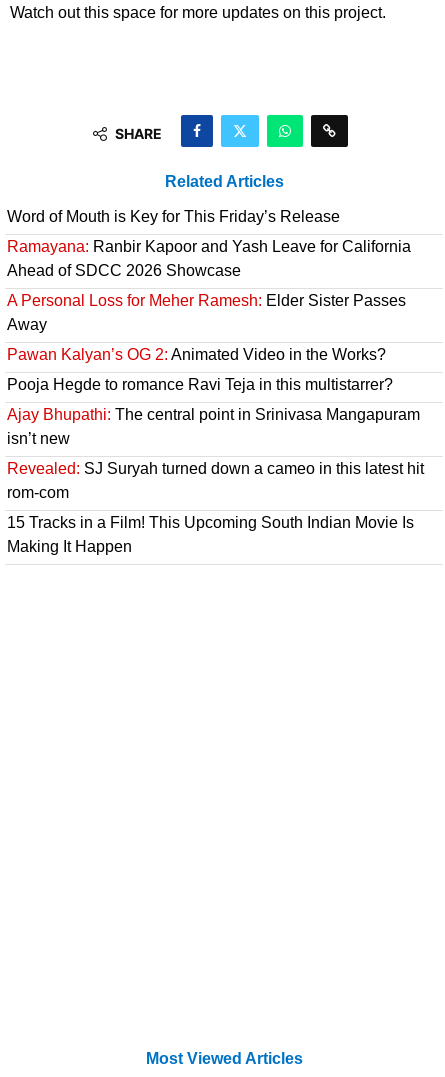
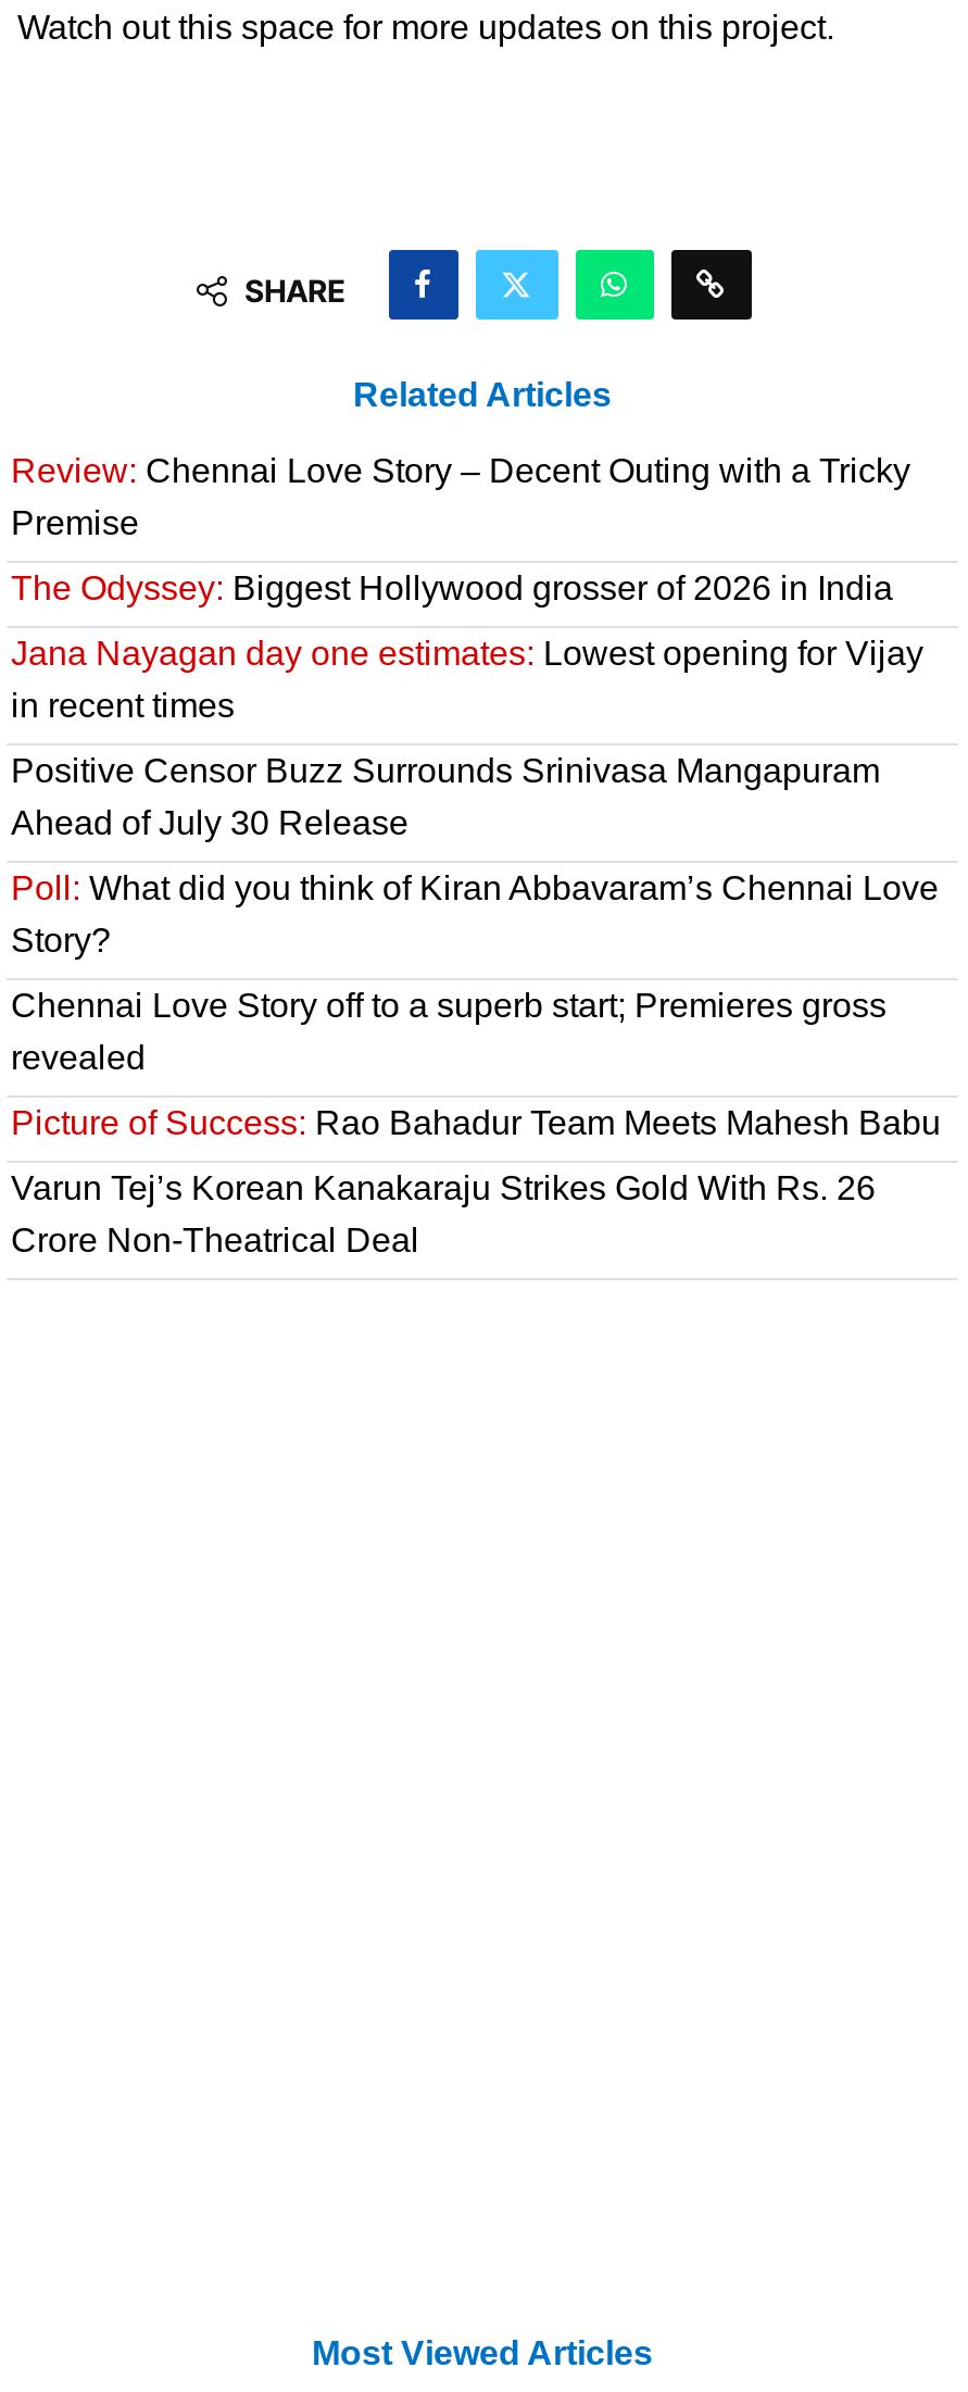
- Word of Mouth is Key for This Friday’s Release
+ Review: Chennai Love Story – Decent Outing with a Tricky
+ Premise

- Ramayana: Ranbir Kapoor and Yash Leave for California
- Ahead of SDCC 2026 Showcase
+ The Odyssey: Biggest Hollywood grosser of 2026 in India

- A Personal Loss for Meher Ramesh: Elder Sister Passes
- Away
+ Jana Nayagan day one estimates: Lowest opening for Vijay
+ in recent times

- Pawan Kalyan’s OG 2: Animated Video in the Works?
+ Positive Censor Buzz Surrounds Srinivasa Mangapuram
+ Ahead of July 30 Release

- Pooja Hegde to romance Ravi Teja in this multistarrer?
+ Poll: What did you think of Kiran Abbavaram’s Chennai Love
+ Story?

- Ajay Bhupathi: The central point in Srinivasa Mangapuram
- isn’t new
+ Chennai Love Story off to a superb start; Premieres gross
+ revealed

- Revealed: SJ Suryah turned down a cameo in this latest hit
- rom-com
+ Picture of Success: Rao Bahadur Team Meets Mahesh Babu

- 15 Tracks in a Film! This Upcoming South Indian Movie Is
- Making It Happen
+ Varun Tej’s Korean Kanakaraju Strikes Gold With Rs. 26
+ Crore Non-Theatrical Deal
